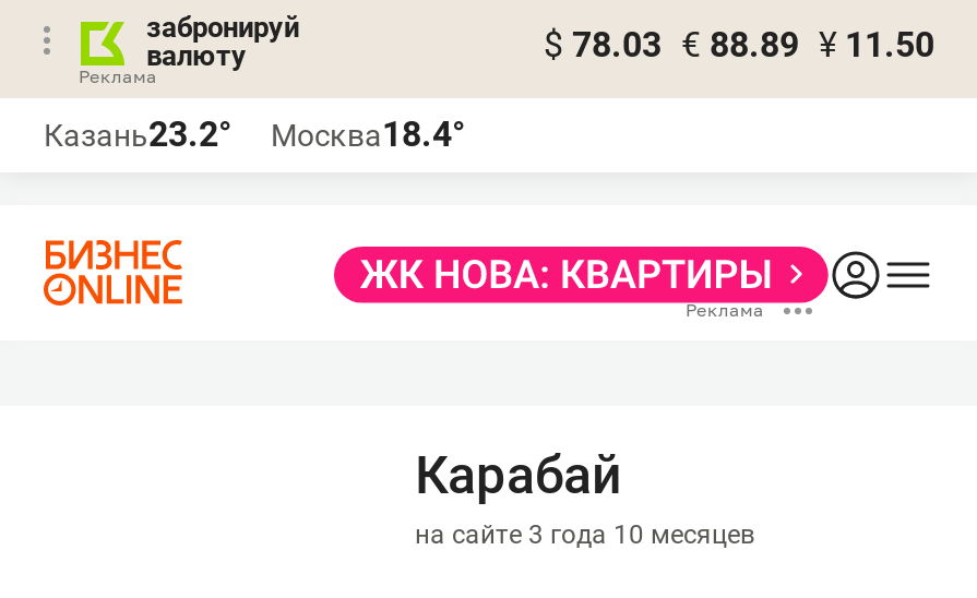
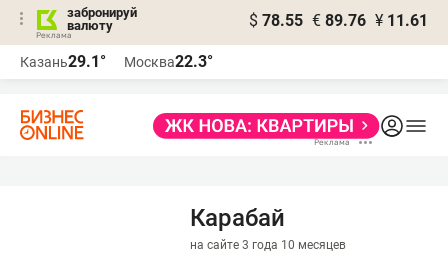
- $ 78.03 € 88.89 ¥ 11.50
+ $ 78.55 € 89.76 ¥ 11.61

- Казань23.2°
+ Казань29.1°

- Москва18.4°
+ Москва22.3°
